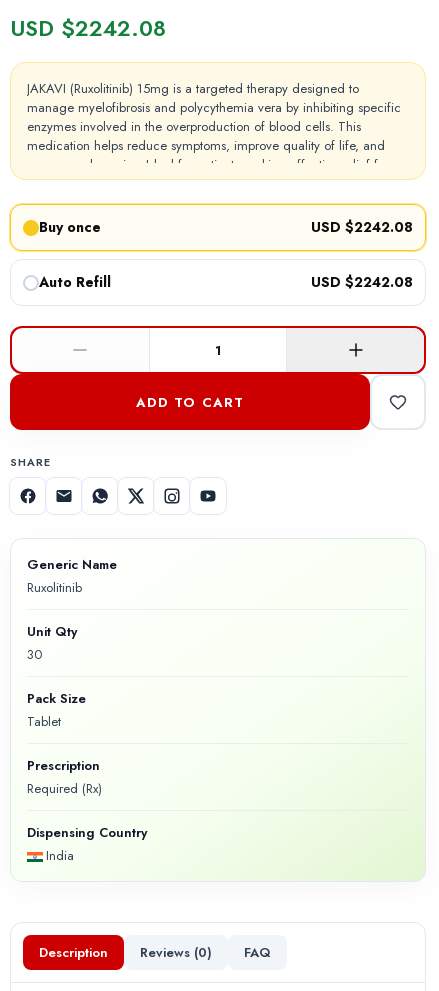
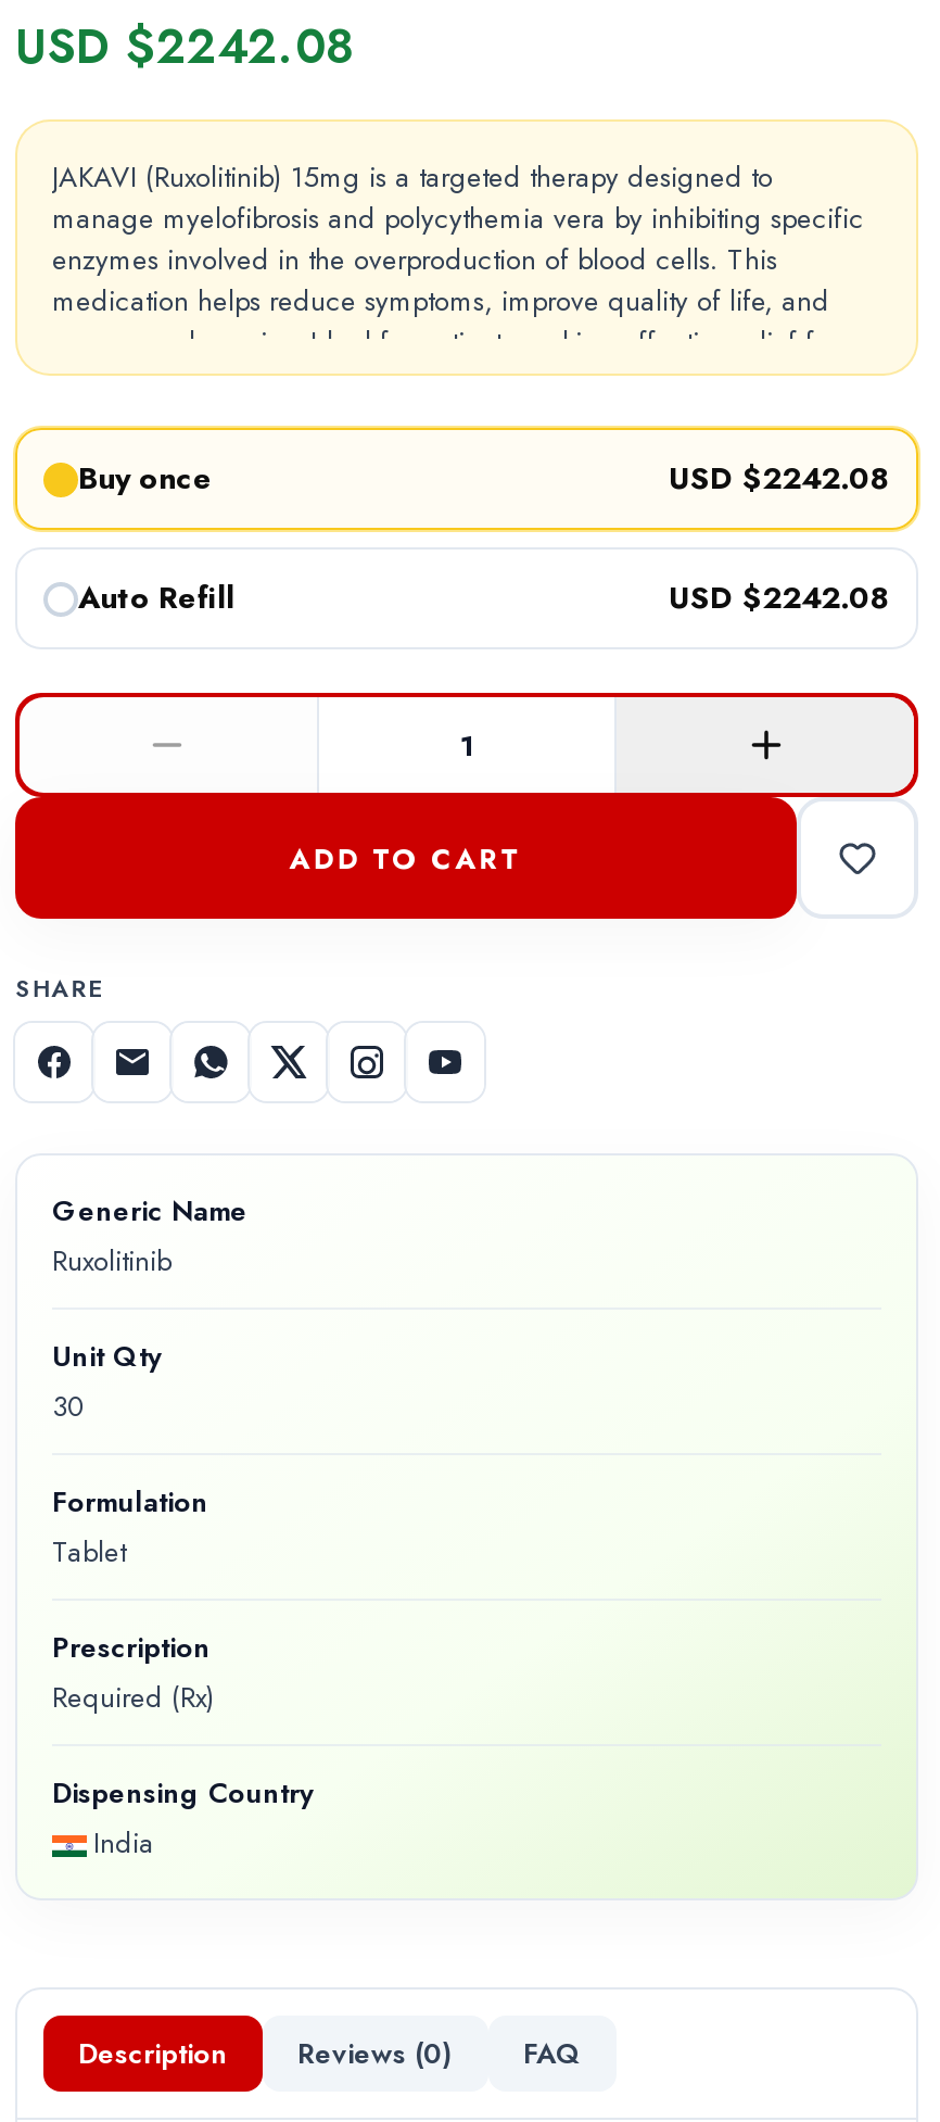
- Pack Size
+ Formulation
